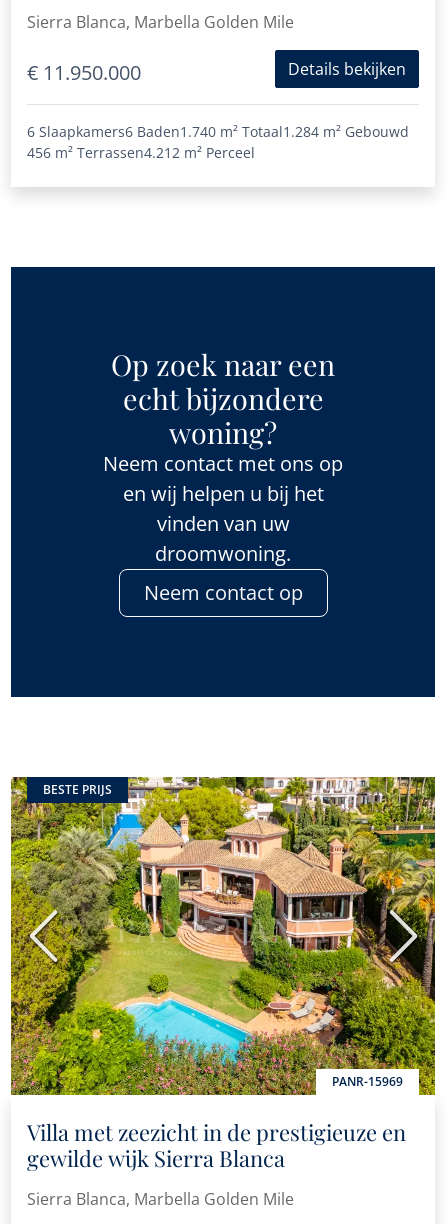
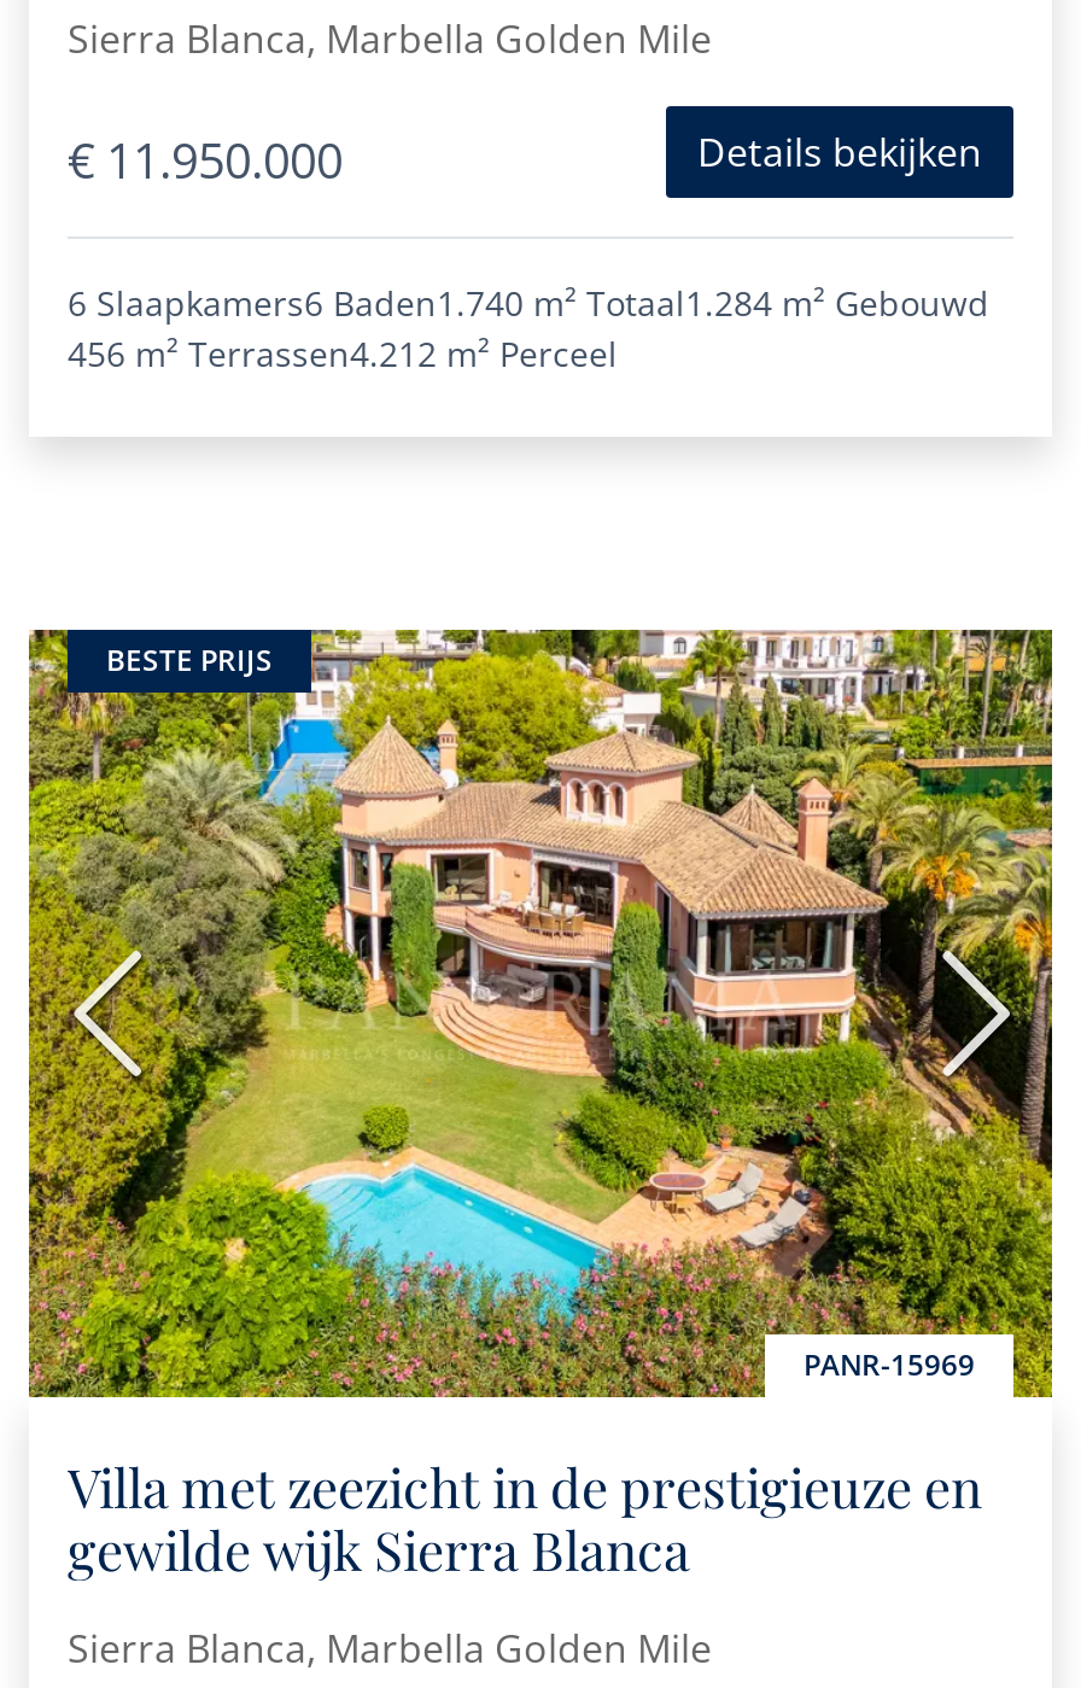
- [image]
- Op zoek naar een
- echt bijzondere
- woning?
- Neem contact met ons op
- en wij helpen u bij het
- vinden van uw
- droomwoning.
- Neem contact op
